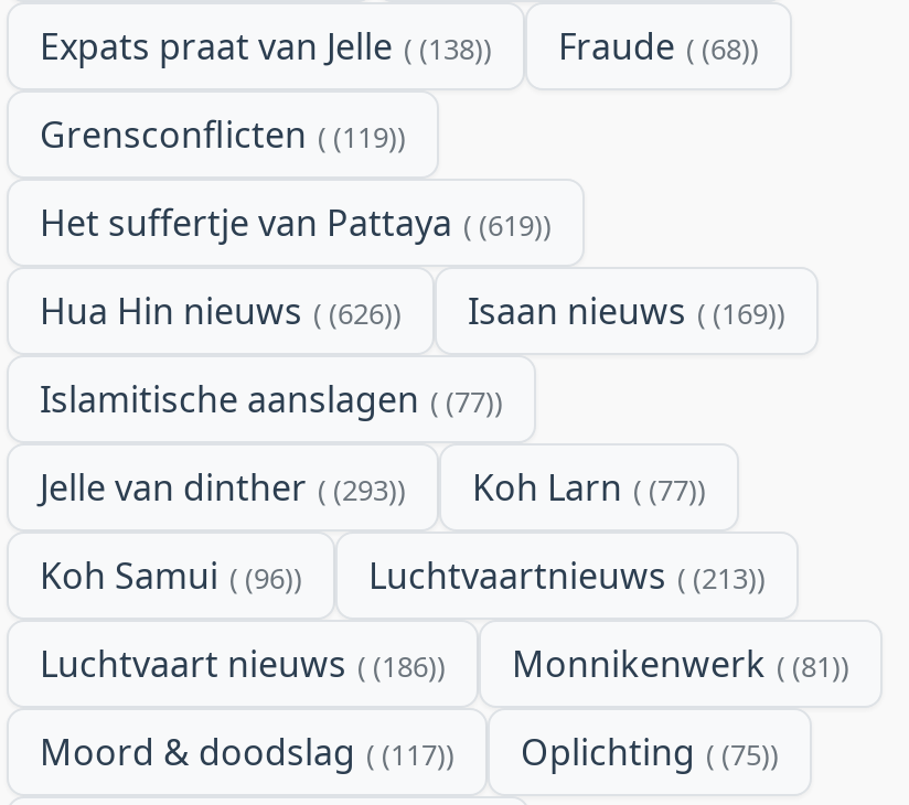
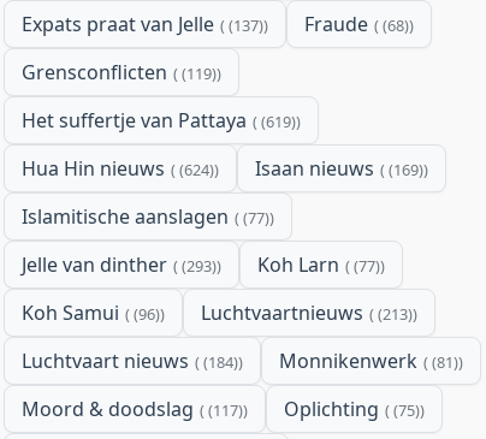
- Expats praat van Jelle (138)
+ Expats praat van Jelle (137)

- Hua Hin nieuws (626)
+ Hua Hin nieuws (624)

- Luchtvaart nieuws (186)
+ Luchtvaart nieuws (184)
